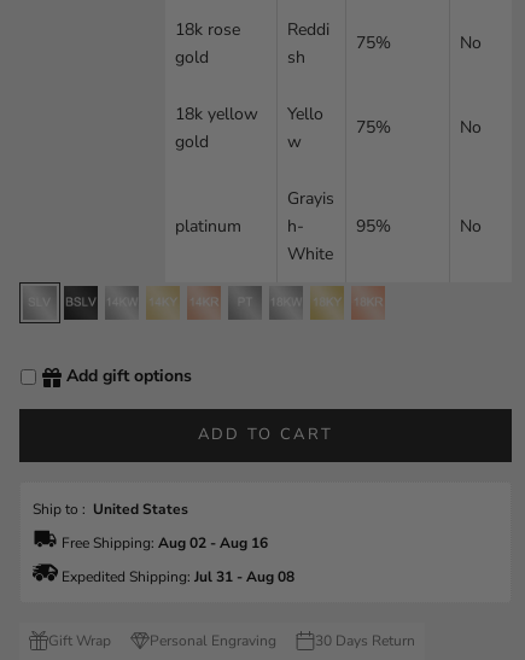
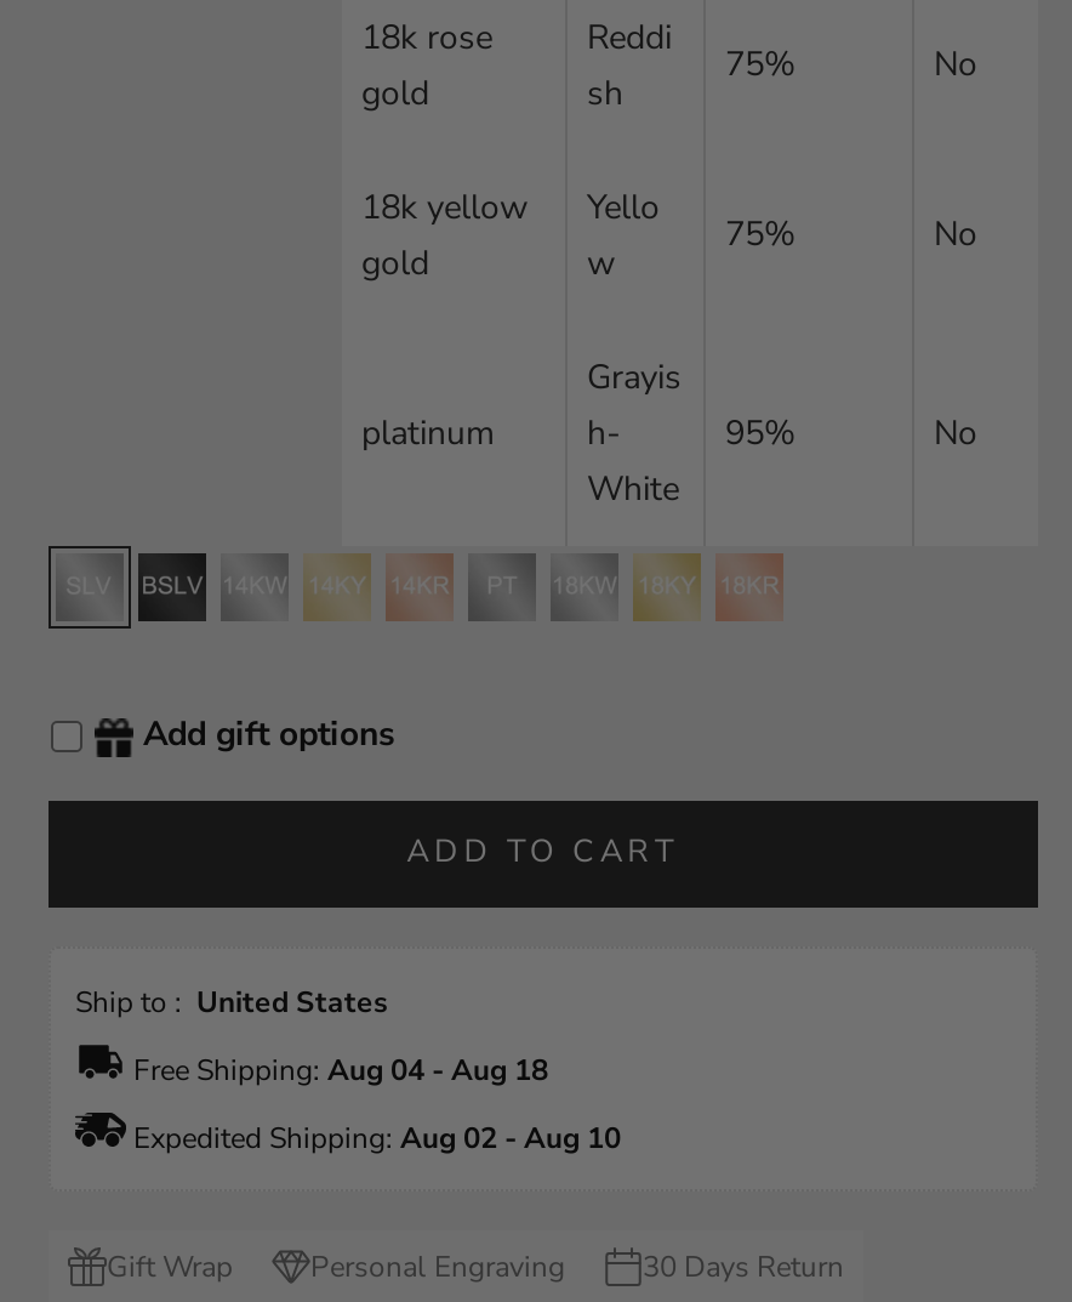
- Free Shipping: Aug 02 - Aug 16
+ Free Shipping: Aug 04 - Aug 18

- Expedited Shipping: Jul 31 - Aug 08
+ Expedited Shipping: Aug 02 - Aug 10
